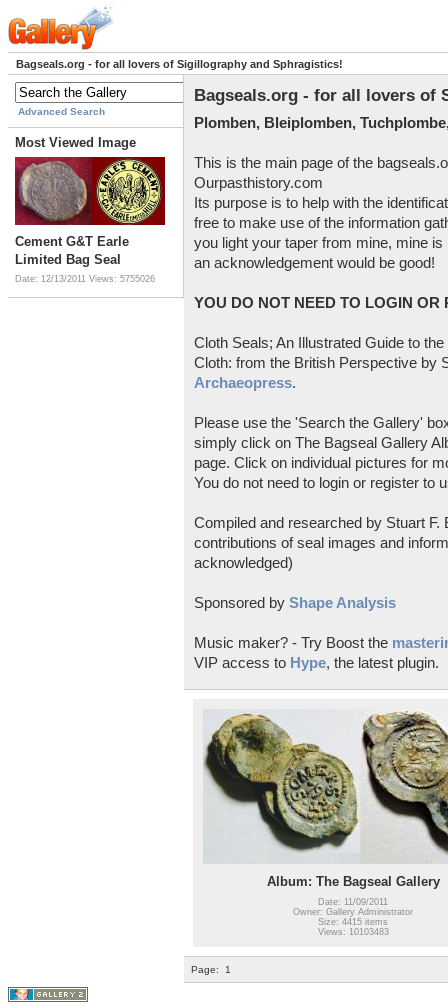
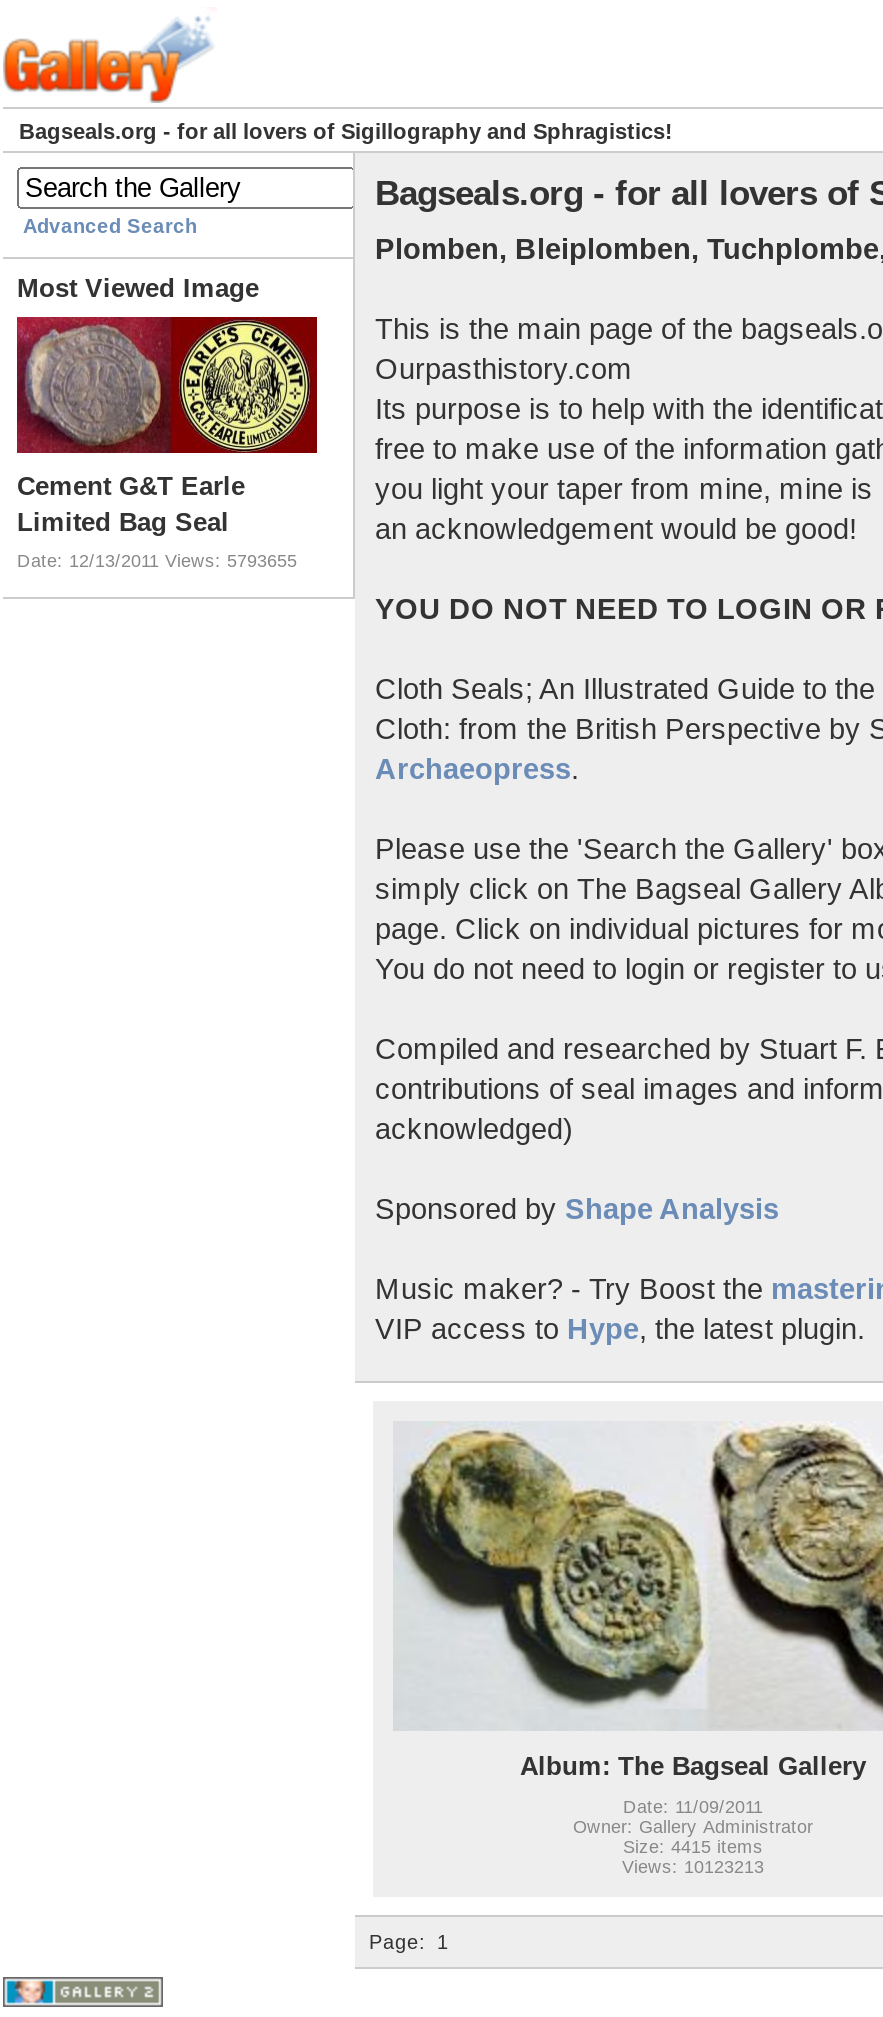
- Date: 12/13/2011 Views: 5755026
+ Date: 12/13/2011 Views: 5793655

- Views: 10103483
+ Views: 10123213
